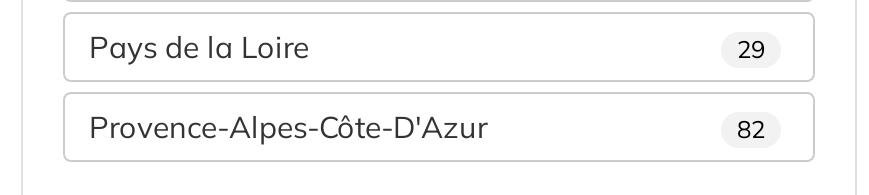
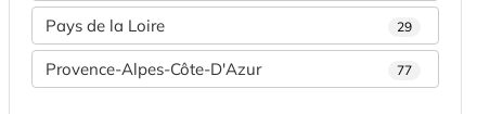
- 82
+ 77
